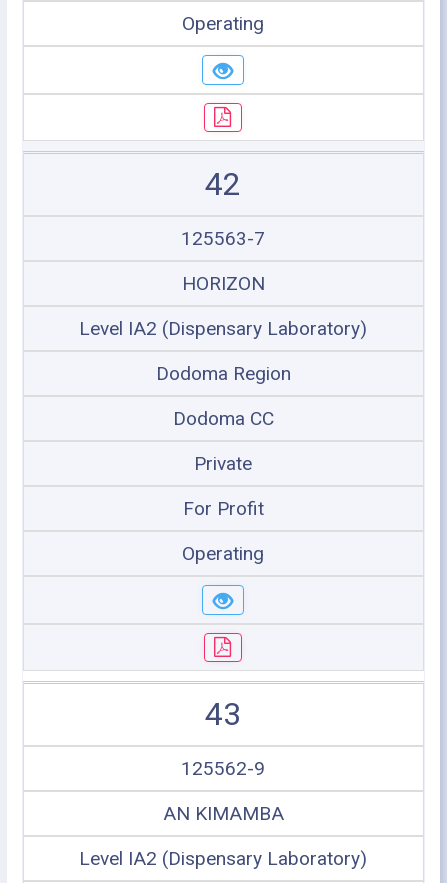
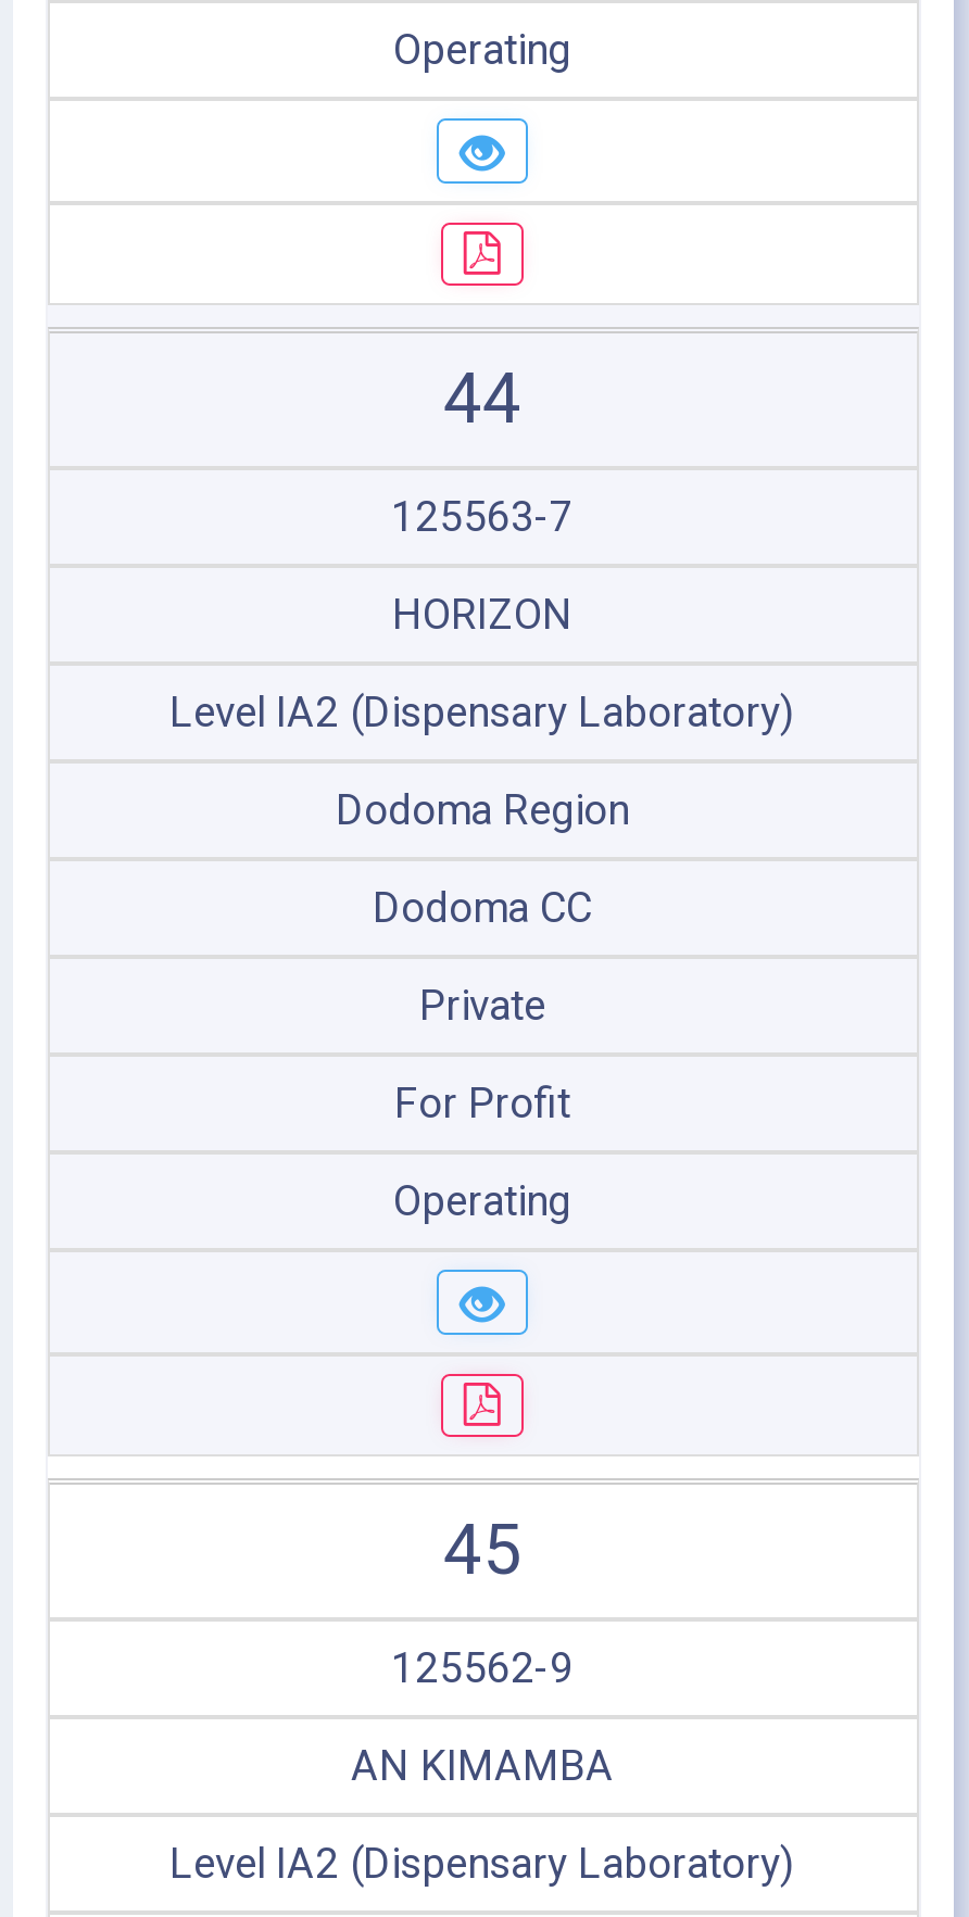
- 42
+ 44

- 43
+ 45
